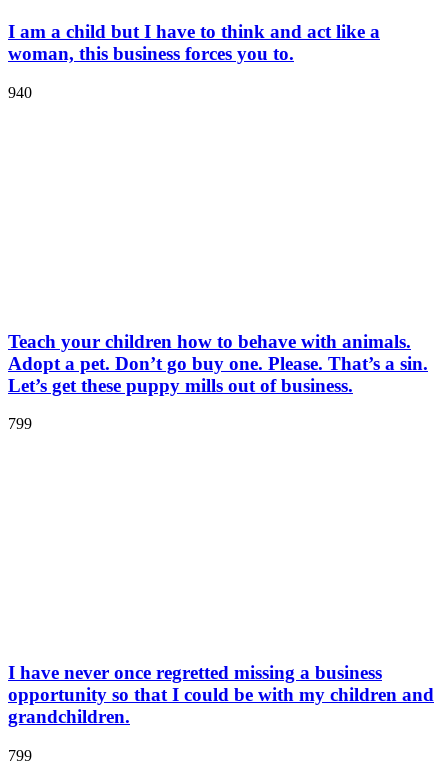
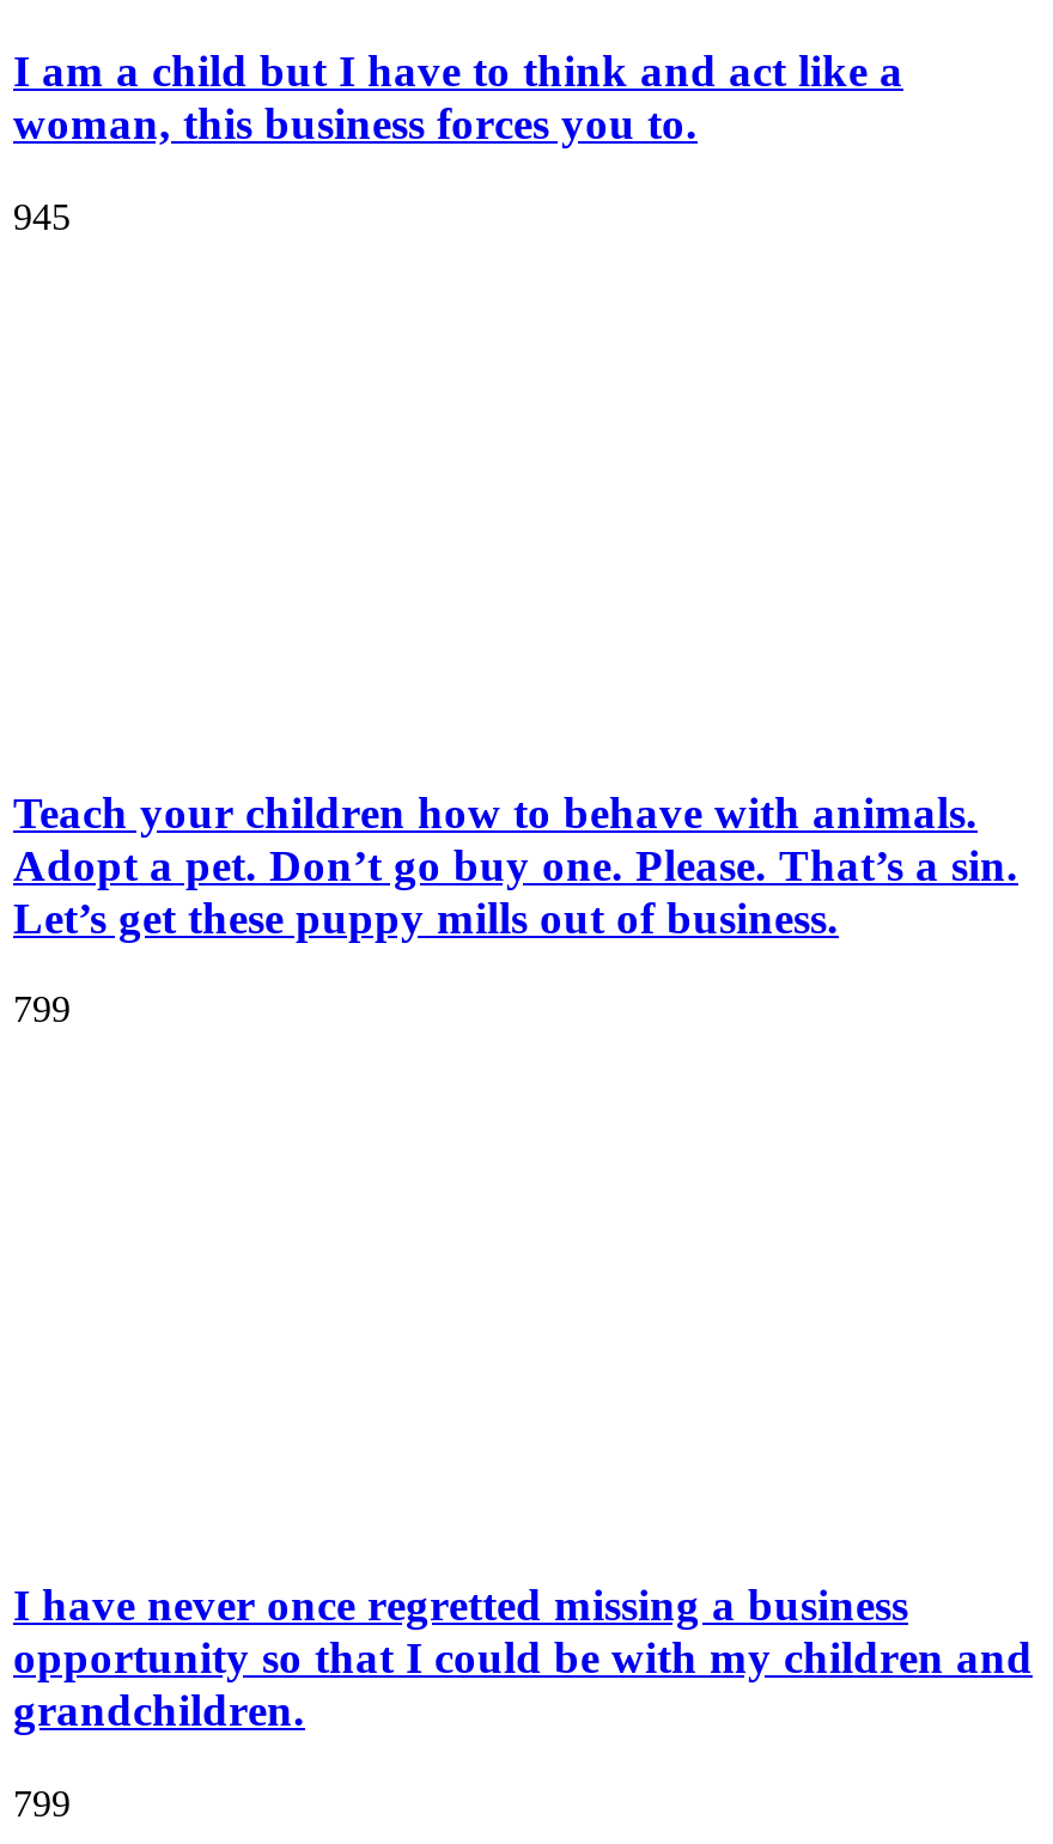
- 940
+ 945
